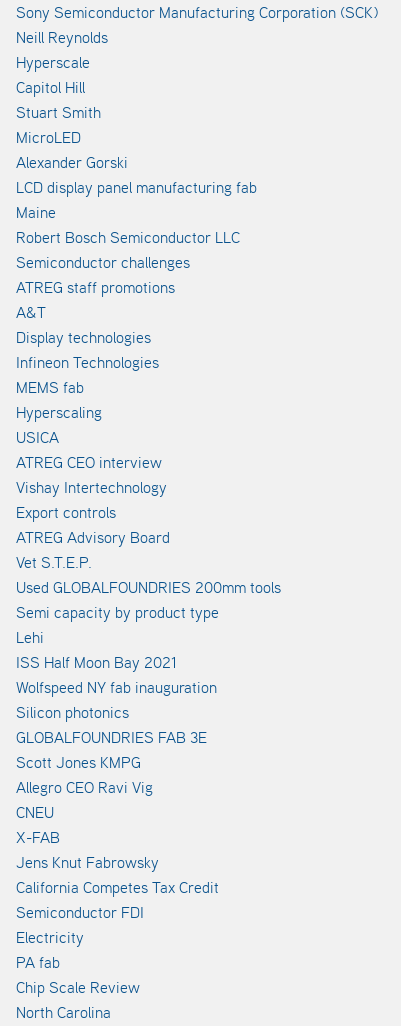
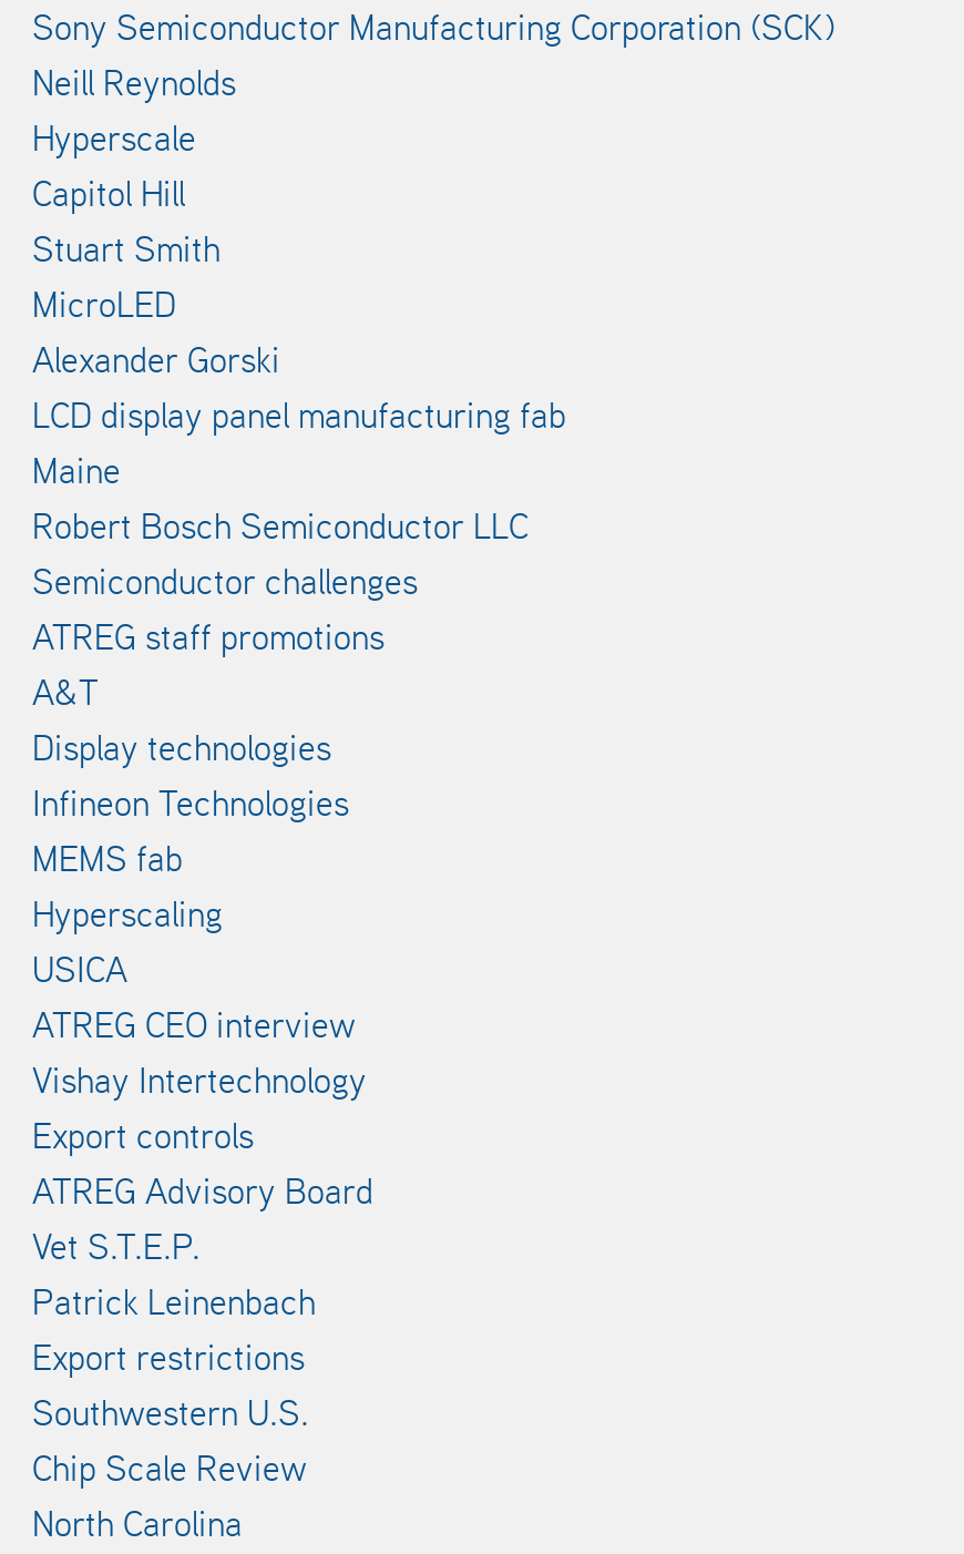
- Used GLOBALFOUNDRIES 200mm tools
- Semi capacity by product type
- Lehi
- ISS Half Moon Bay 2021
- Wolfspeed NY fab inauguration
- Silicon photonics
- GLOBALFOUNDRIES FAB 3E
- Scott Jones KMPG
- Allegro CEO Ravi Vig
- CNEU
- X-FAB
- Jens Knut Fabrowsky
- California Competes Tax Credit
- Semiconductor FDI
- Electricity
- PA fab
+ Patrick Leinenbach
+ Export restrictions
+ Southwestern U.S.
